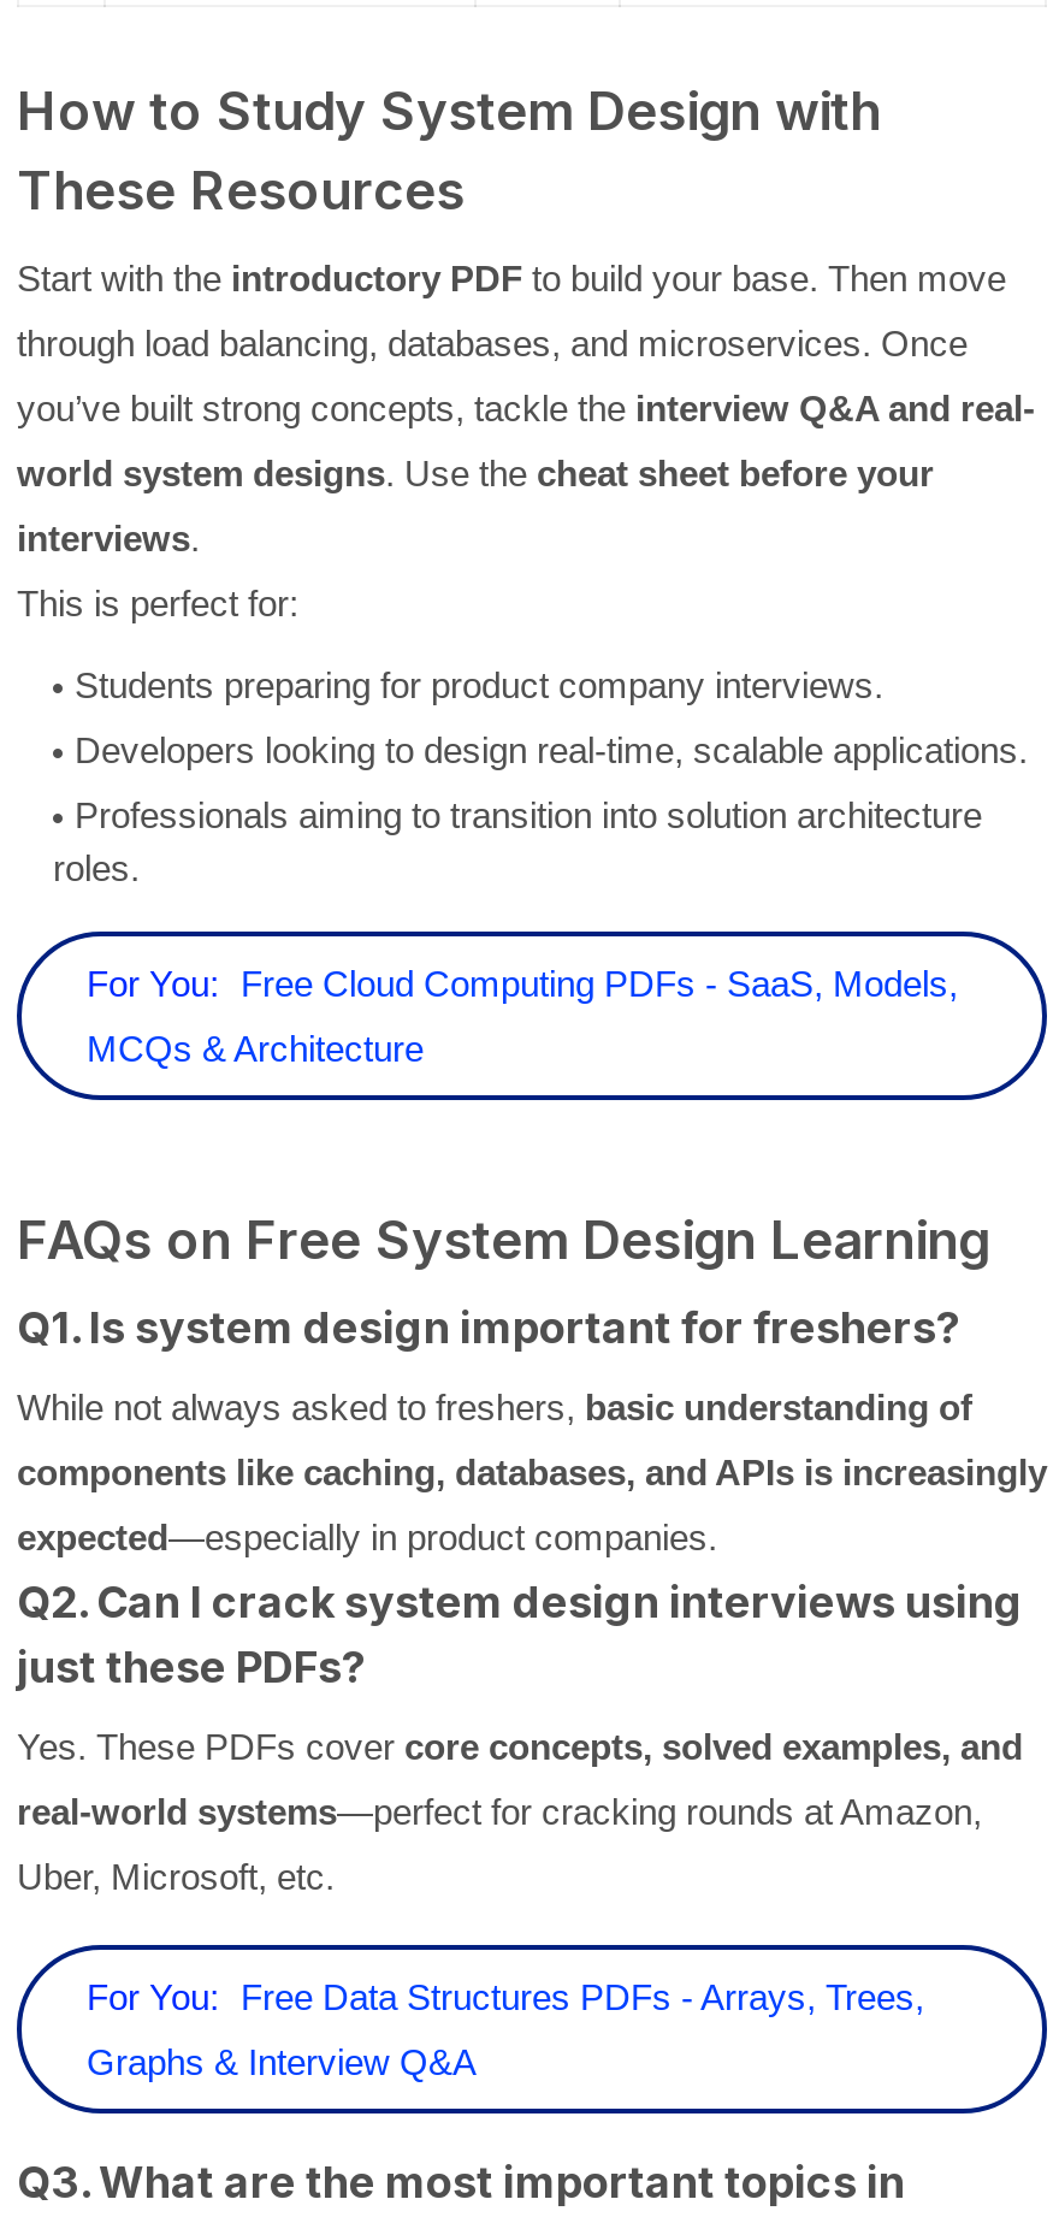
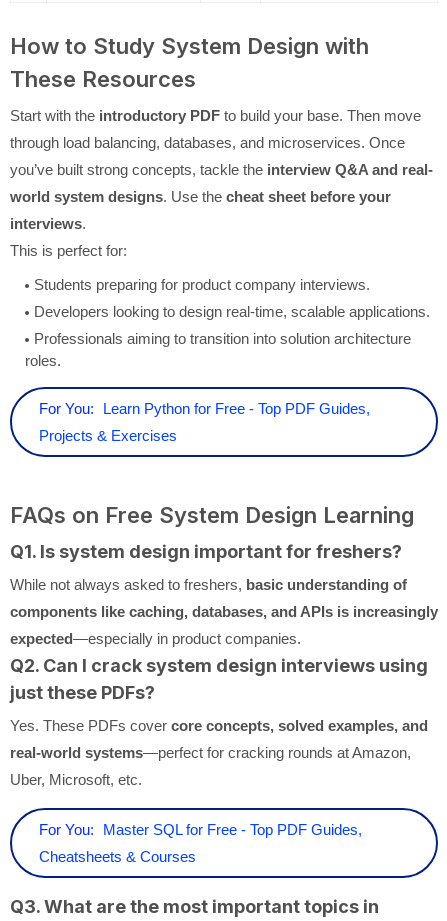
- For You: Free Cloud Computing PDFs - SaaS, Models,
+ For You: Learn Python for Free - Top PDF Guides,

- MCQs & Architecture
+ Projects & Exercises

- For You: Free Data Structures PDFs - Arrays, Trees,
+ For You: Master SQL for Free - Top PDF Guides,

- Graphs & Interview Q&A
+ Cheatsheets & Courses
